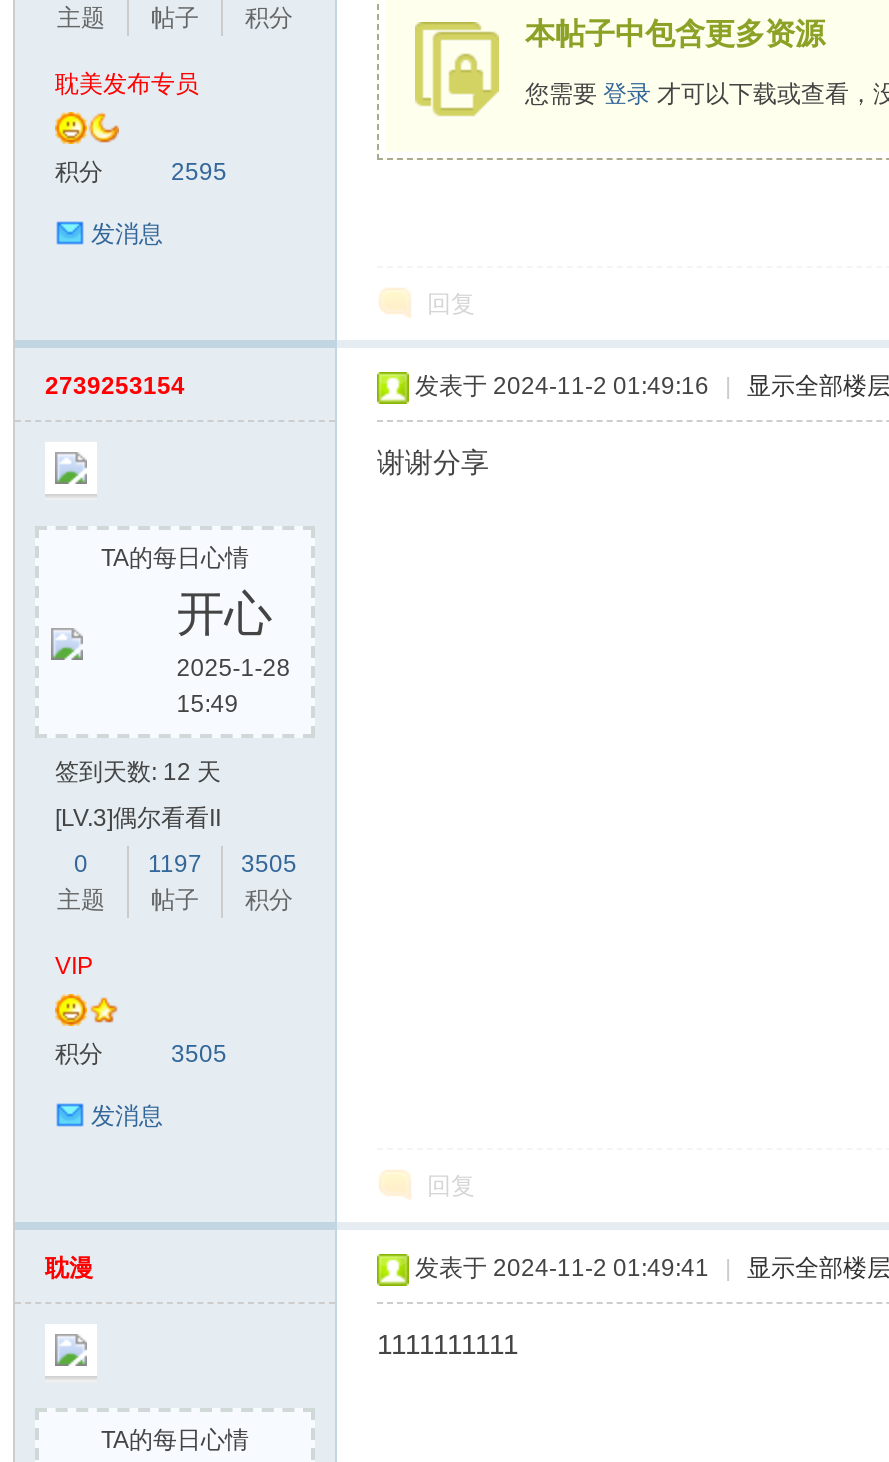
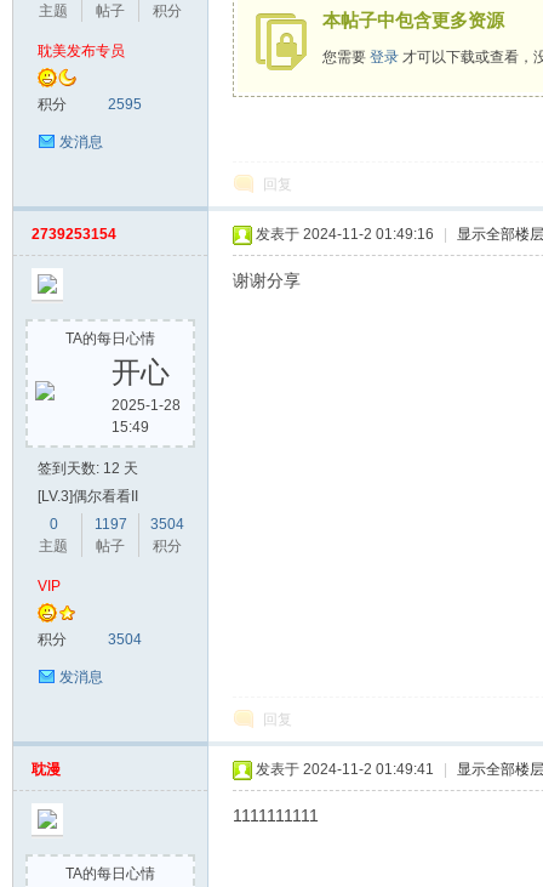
- 1197 3505
+ 1197 3504

- 3505
+ 3504
